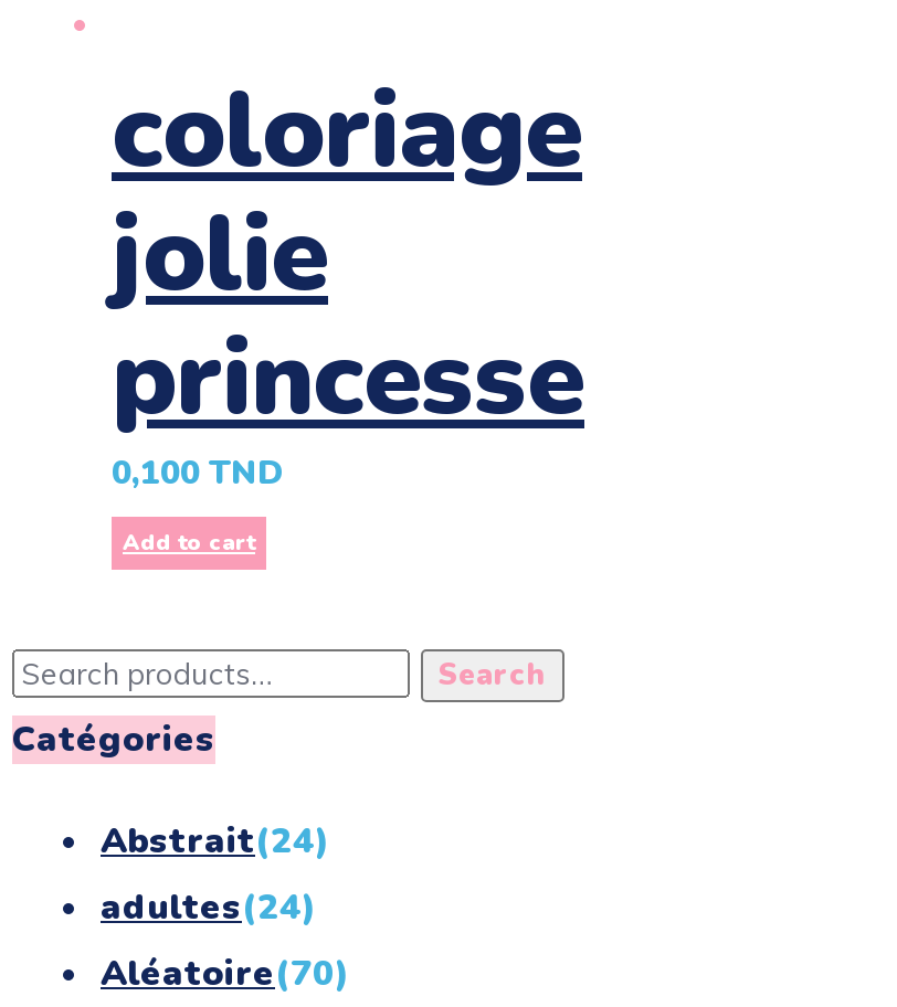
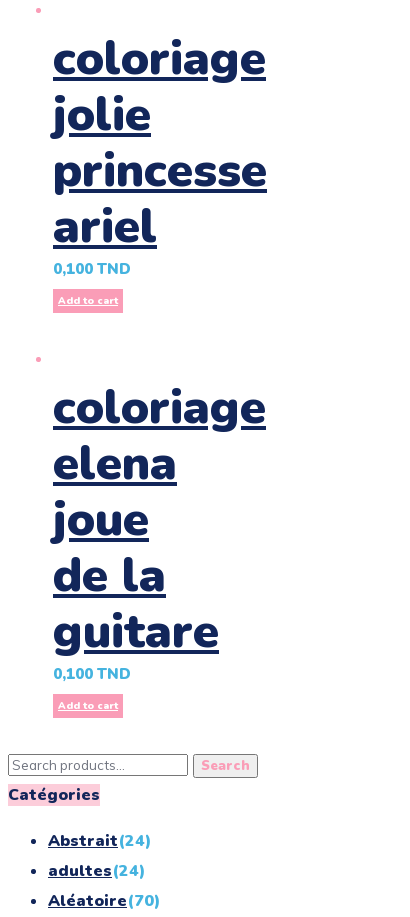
+ ariel
+ 0,100 TND
+ Add to cart
+ coloriage
+ elena
+ joue
+ de la
+ guitare
